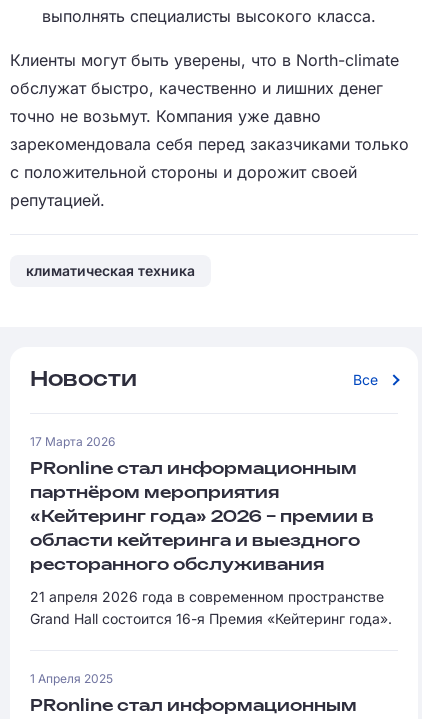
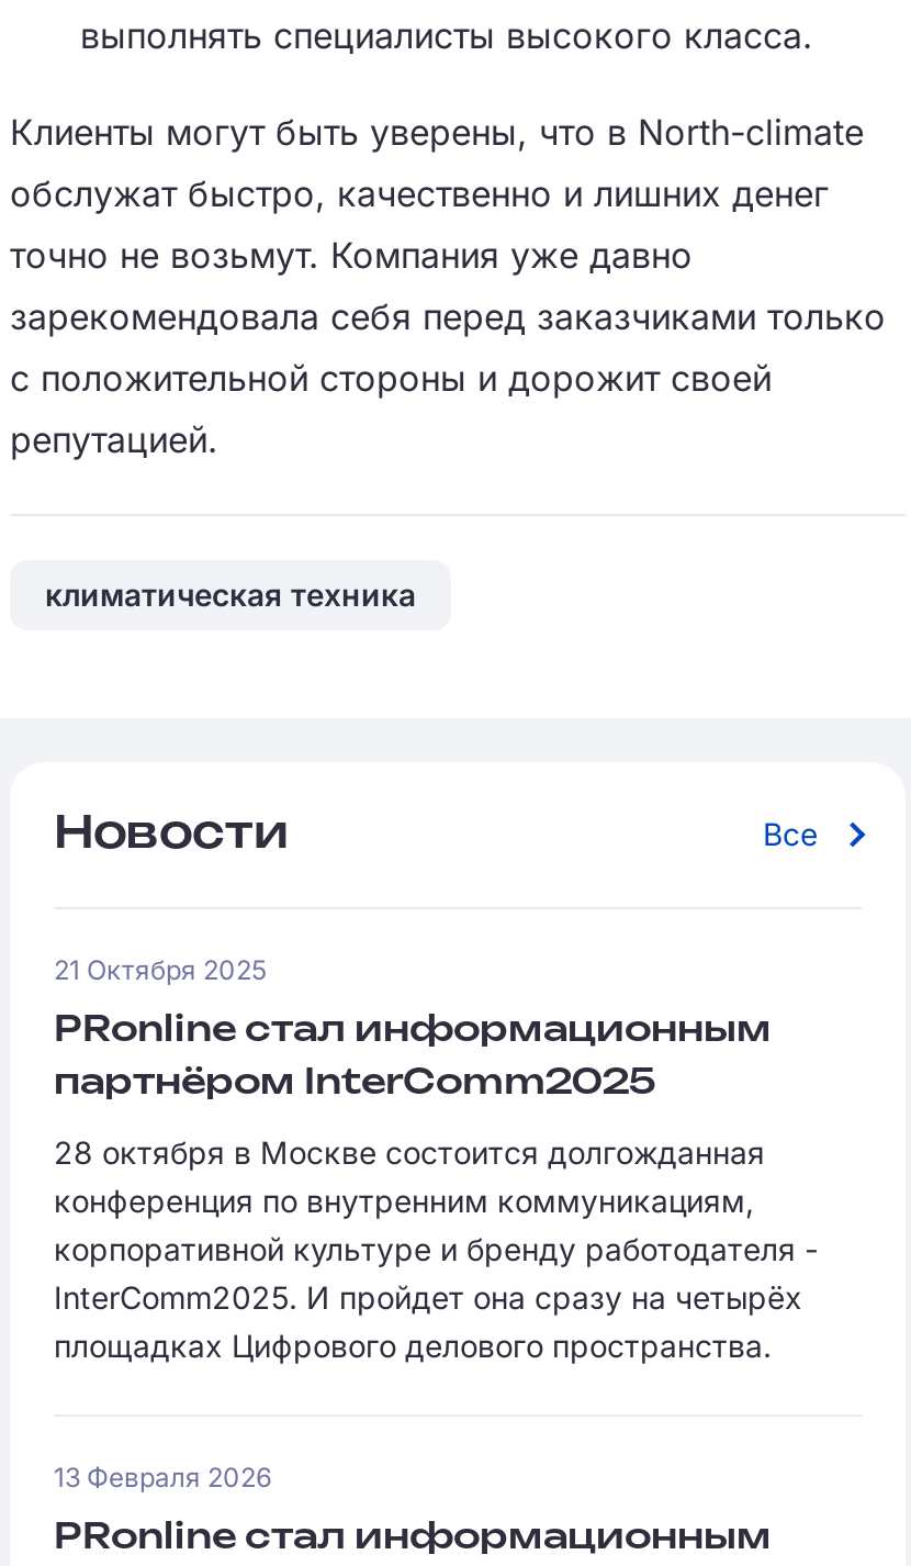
- 17 Марта 2026
+ 21 Октября 2025

- партнёром мероприятия
- «Кейтеринг года» 2026 – премии в
- области кейтеринга и выездного
- ресторанного обслуживания
- 21 апреля 2026 года в современном пространстве
- Grand Hall состоится 16-я Премия «Кейтеринг года».
+ партнёром InterComm2025
+ 28 октября в Москве состоится долгожданная
+ конференция по внутренним коммуникациям,
+ корпоративной культуре и бренду работодателя -
+ InterComm2025. И пройдет она сразу на четырёх
+ площадках Цифрового делового пространства.

- 1 Апреля 2025
+ 13 Февраля 2026
